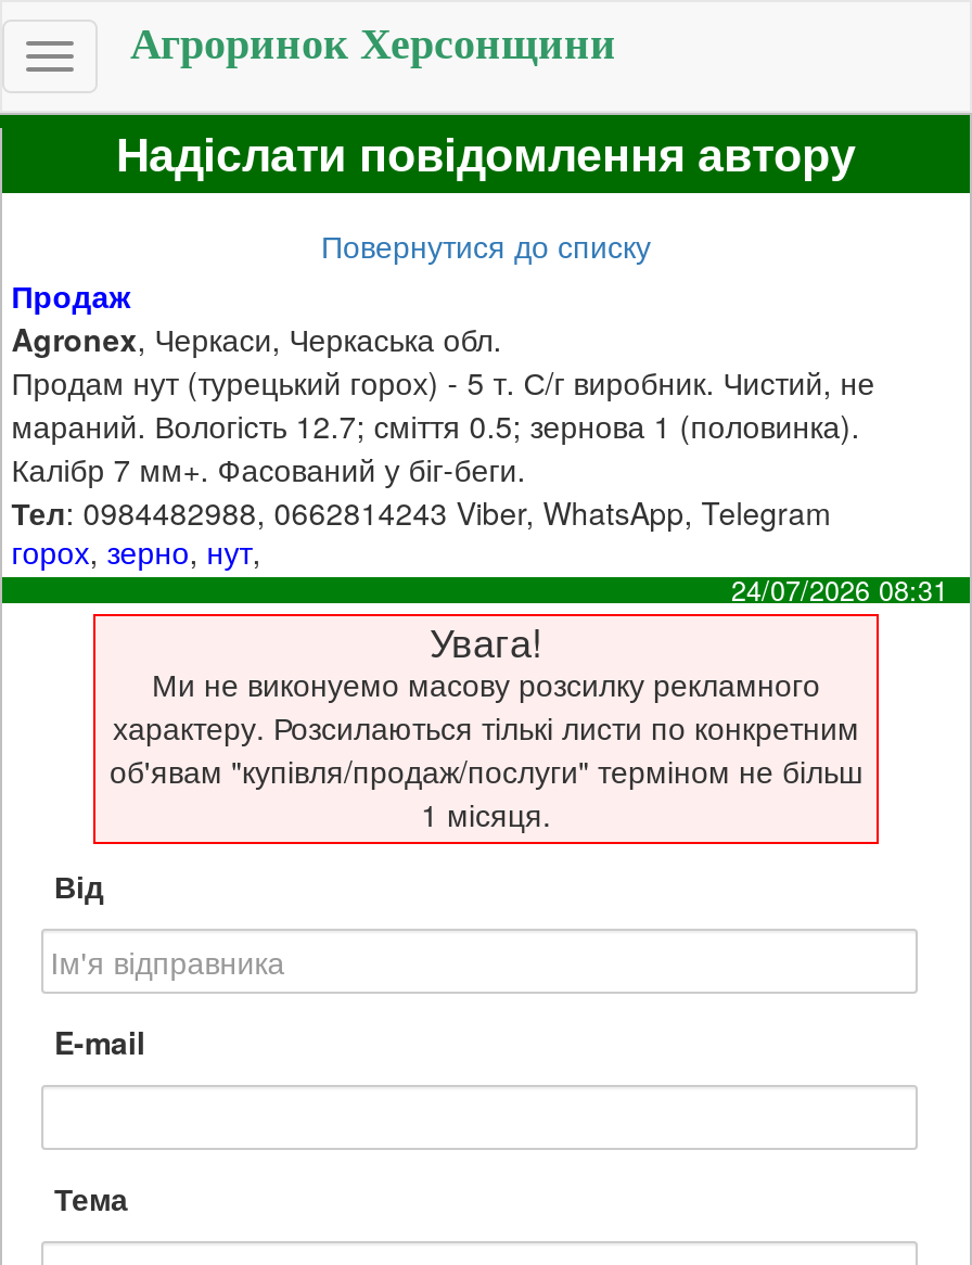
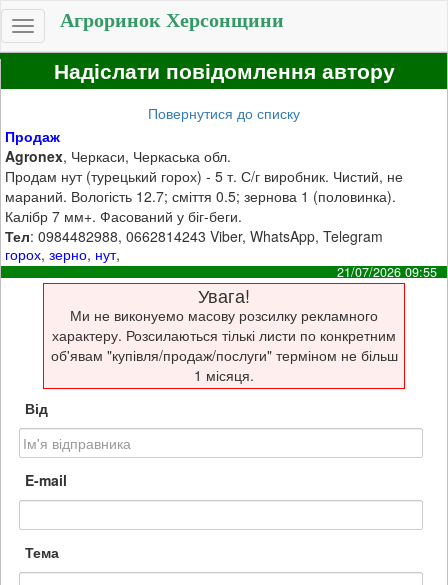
- 24/07/2026 08:31
+ 21/07/2026 09:55
